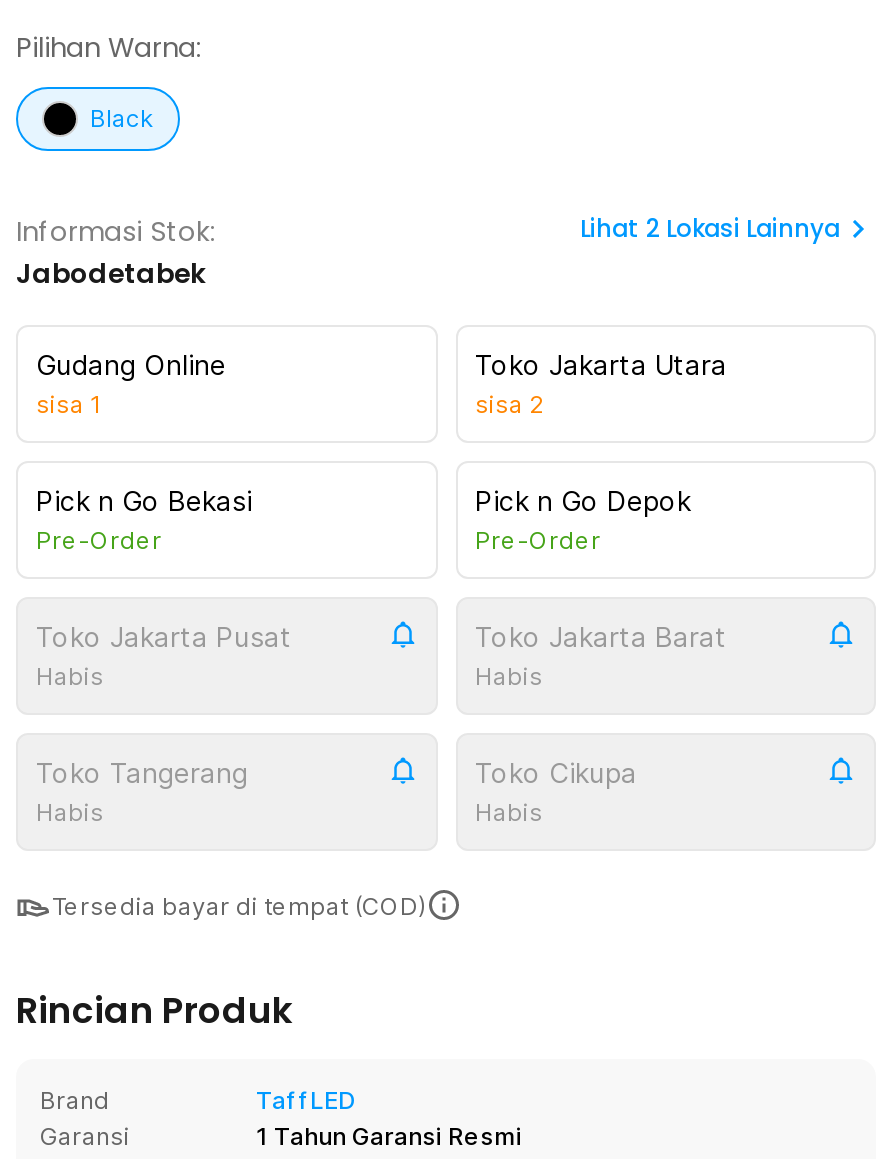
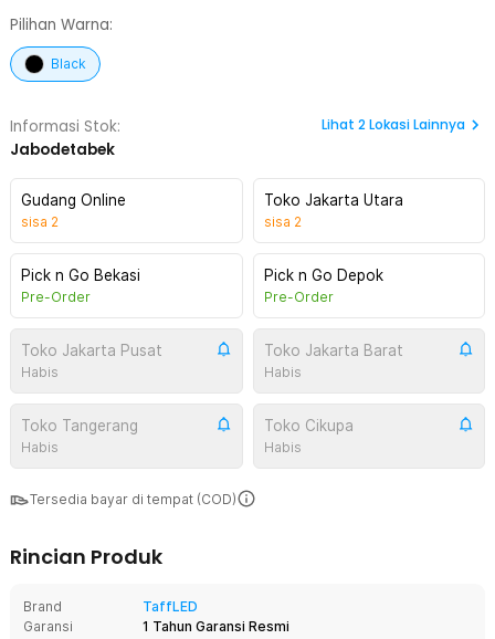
- sisa 1
+ sisa 2
